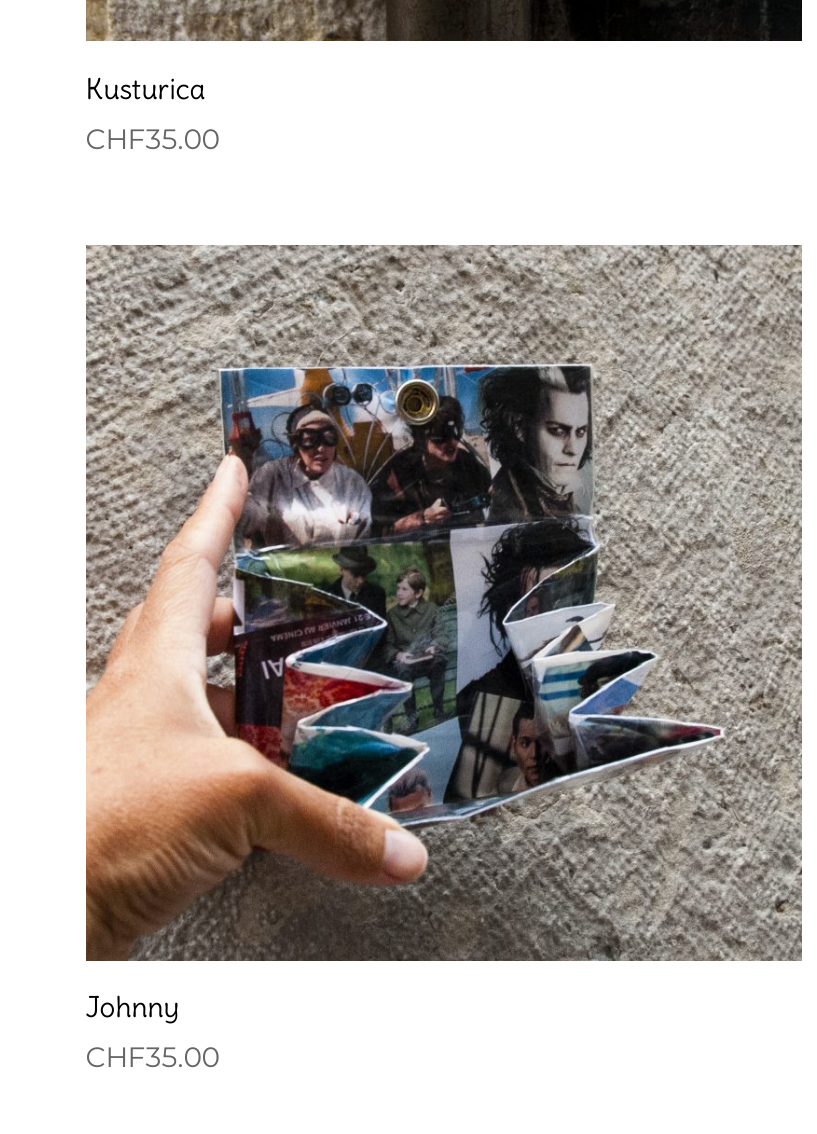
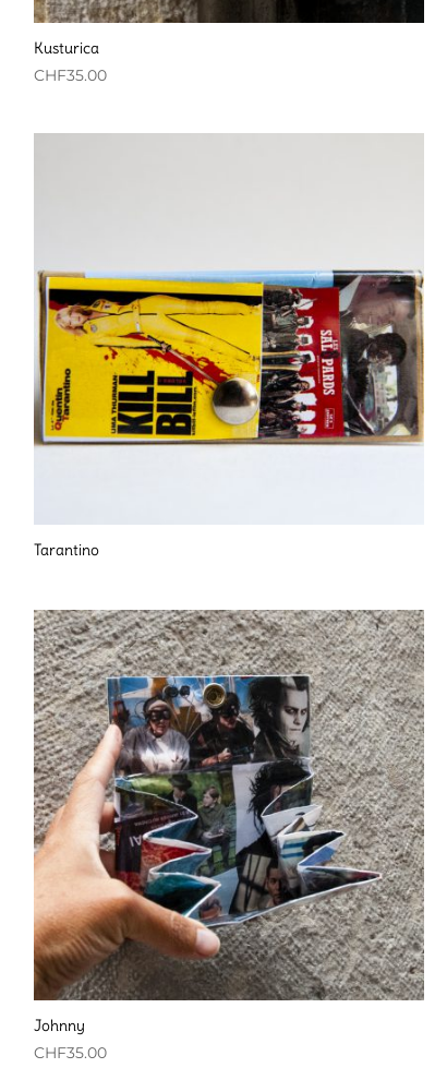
+ [image]
+ Tarantino
